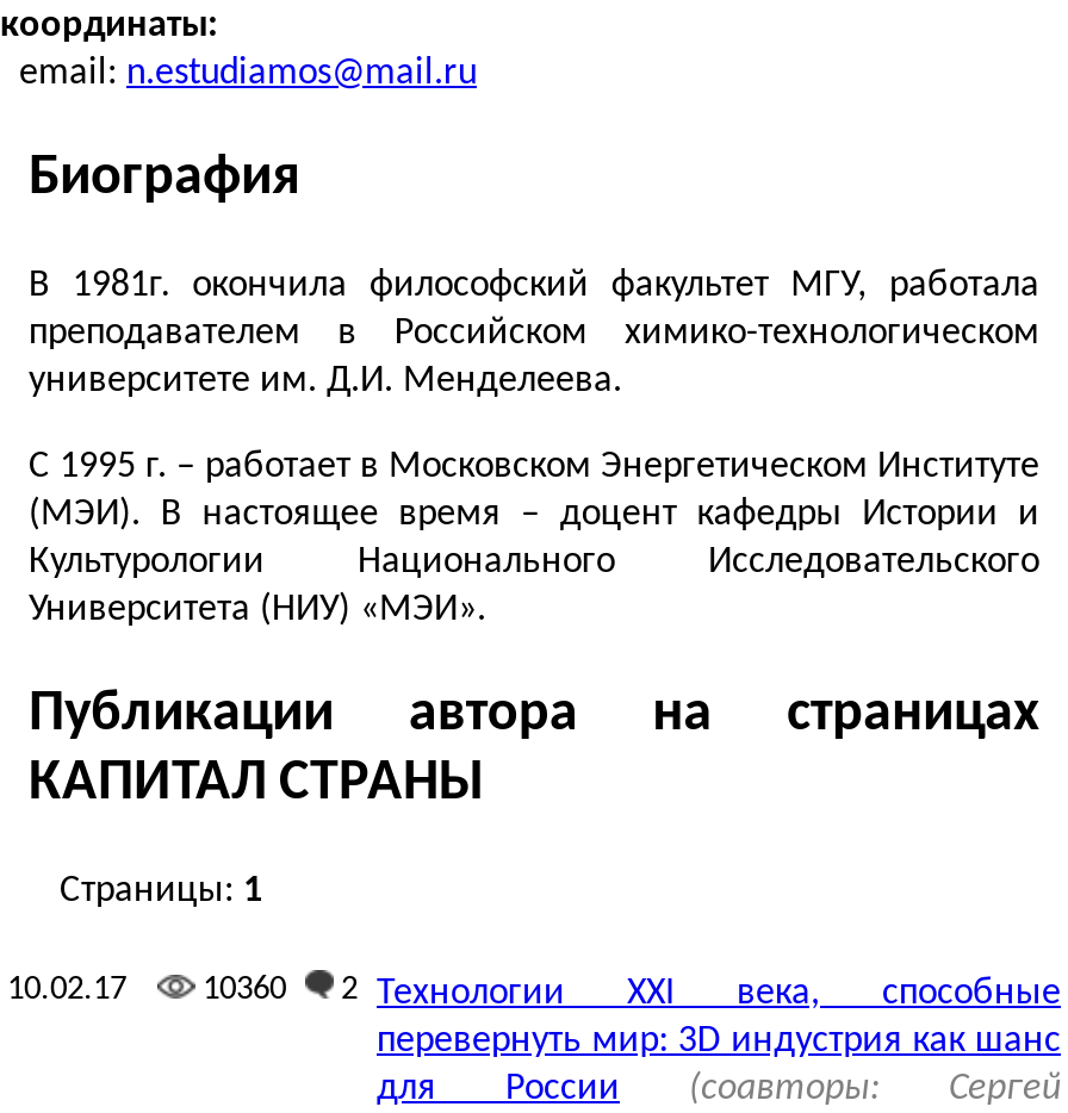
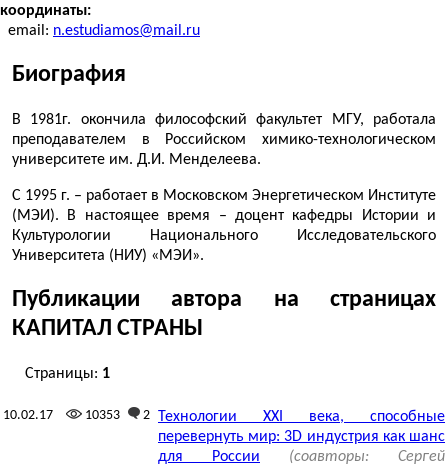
- 10.02.17 10360 2 Технологии XXI века, способные
+ 10.02.17 10353 2 Технологии XXI века, способные
